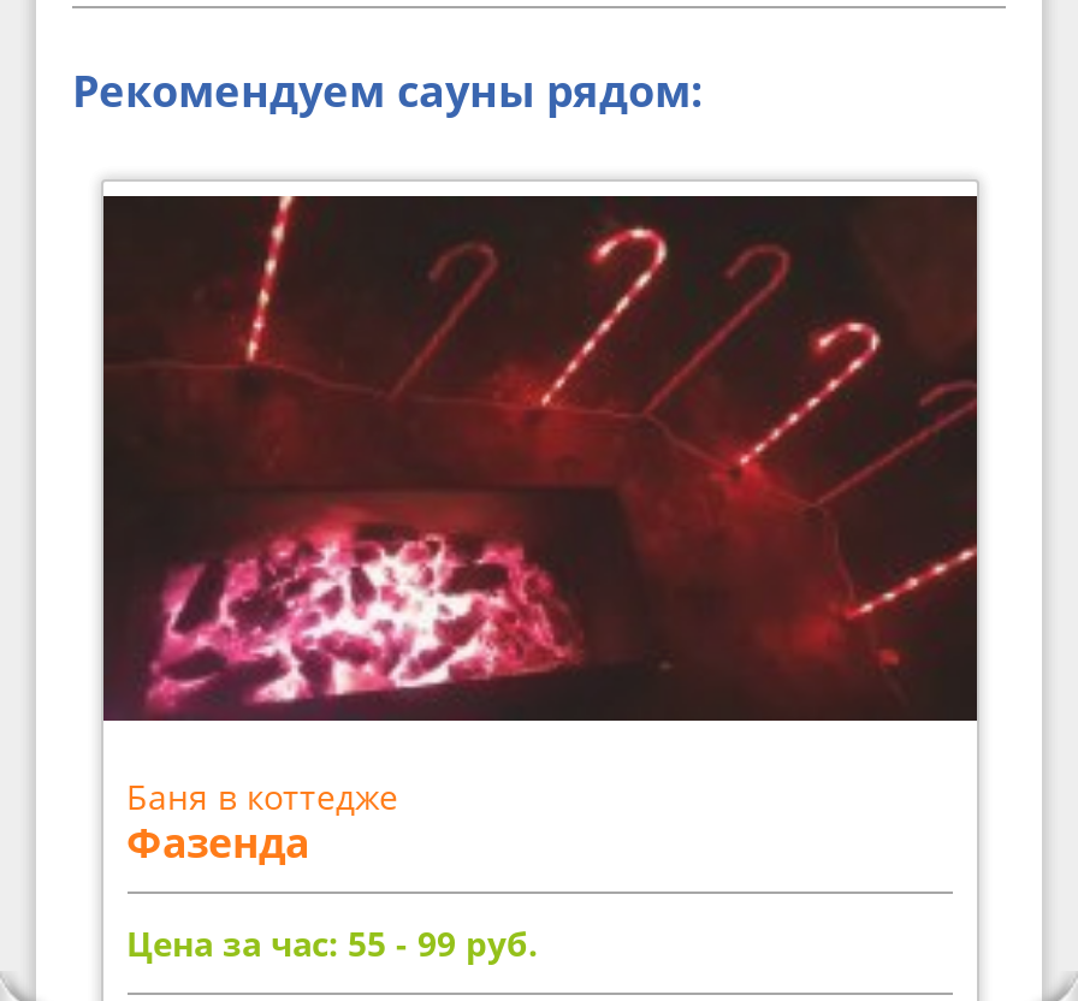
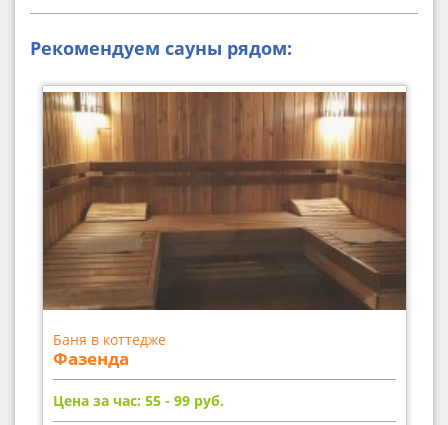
- [image]
+ [image]
